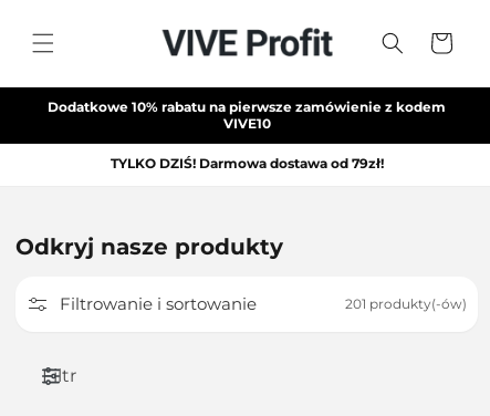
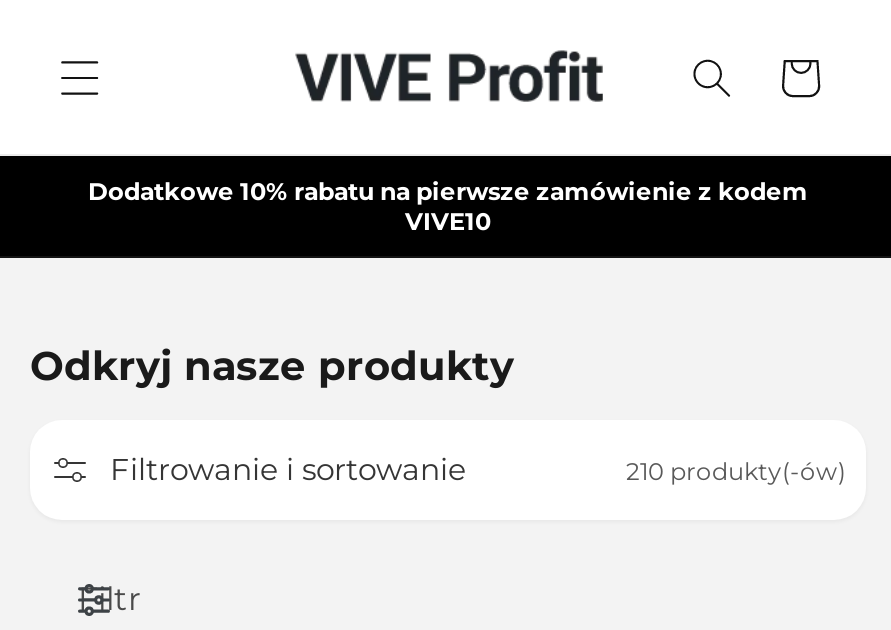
- TYLKO DZIŚ! Darmowa dostawa od 79zł!

- 201 produkty(-ów)
+ 210 produkty(-ów)
